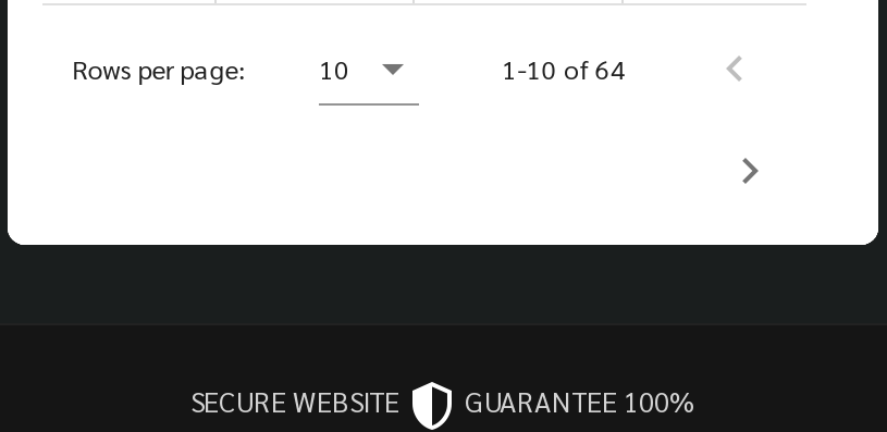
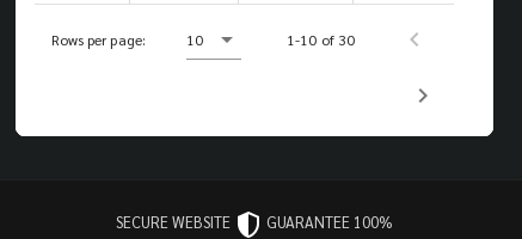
- 1-10 of 64
+ 1-10 of 30
